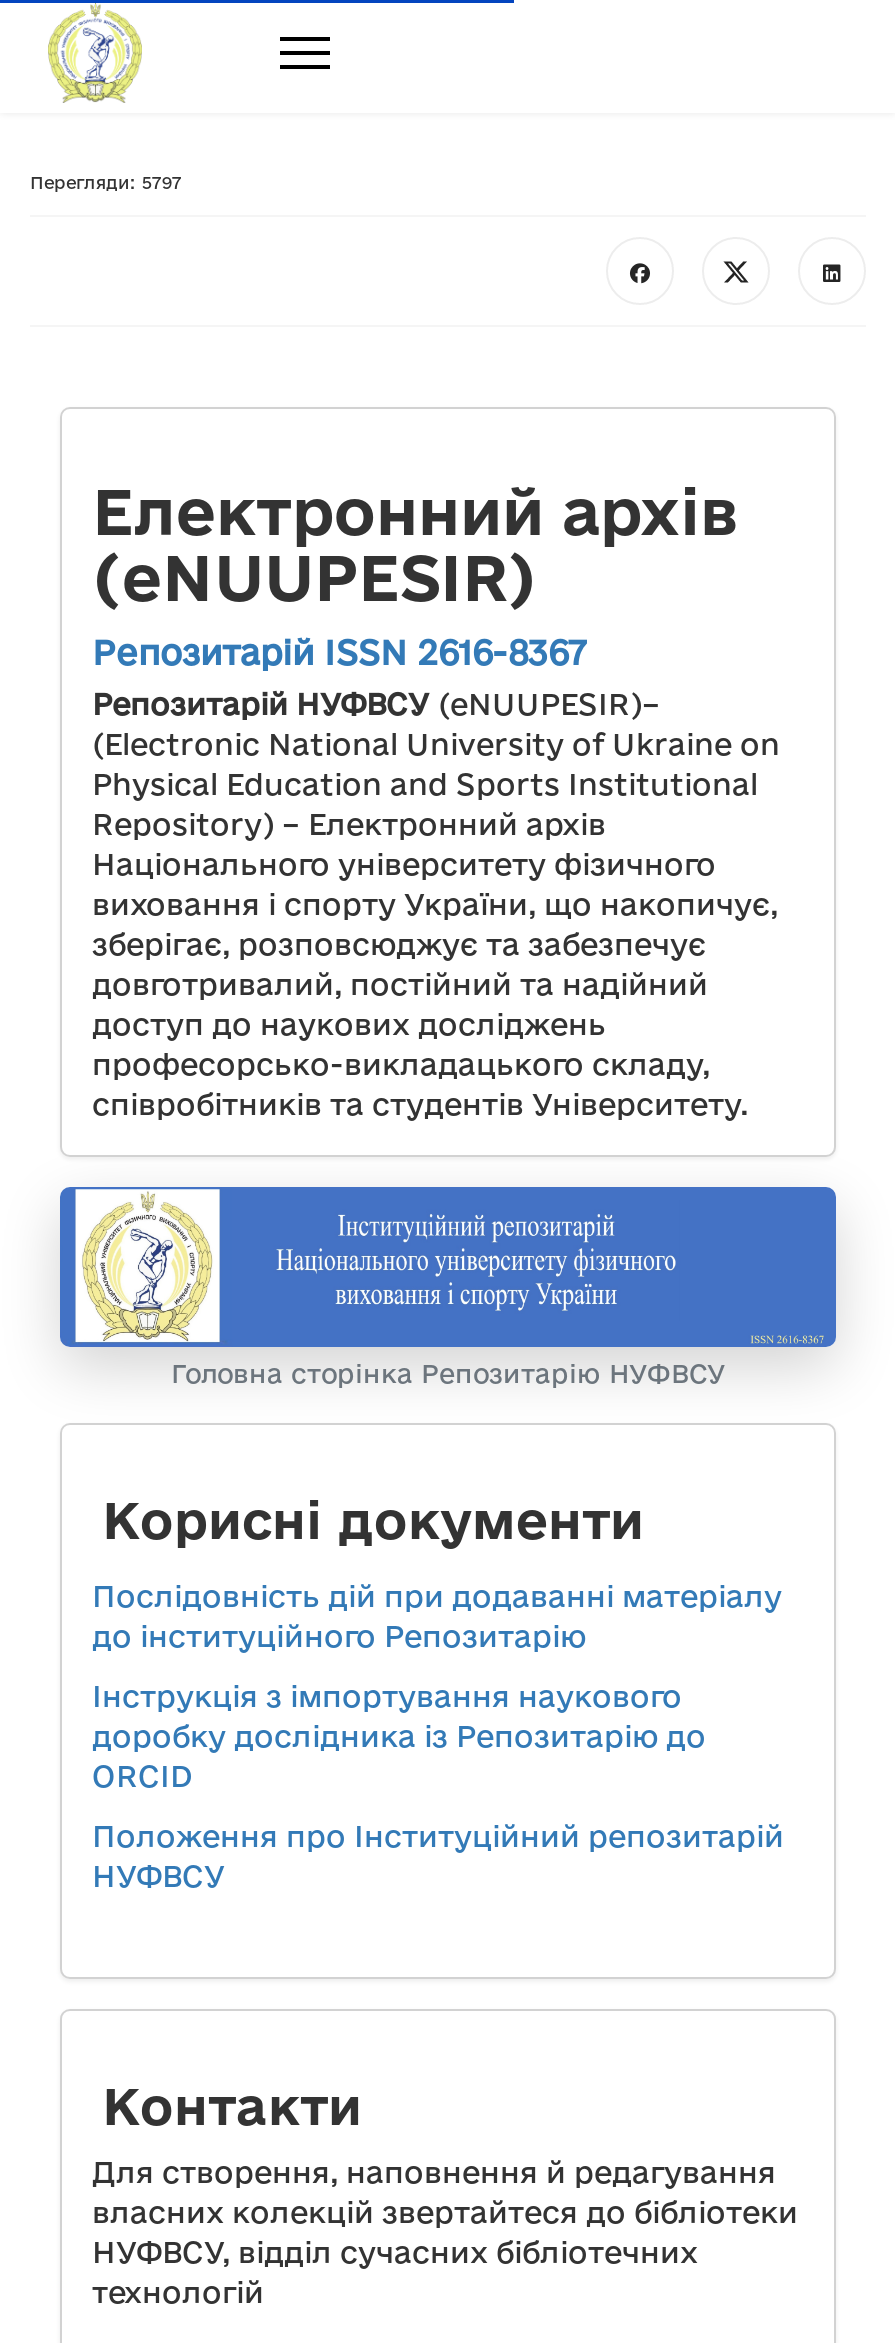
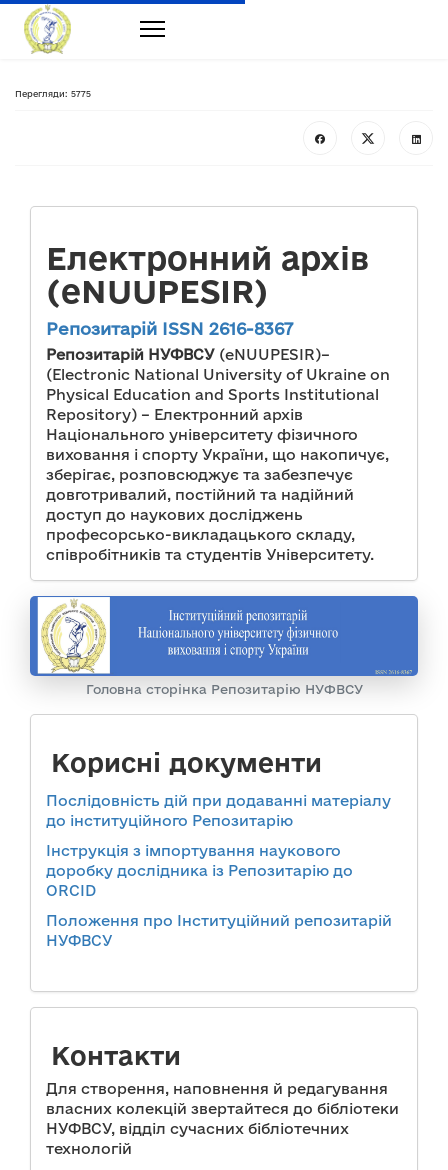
- Перегляди: 5797
+ Перегляди: 5775
